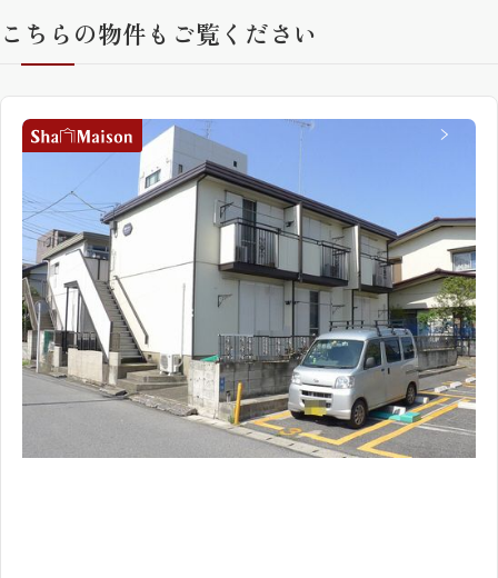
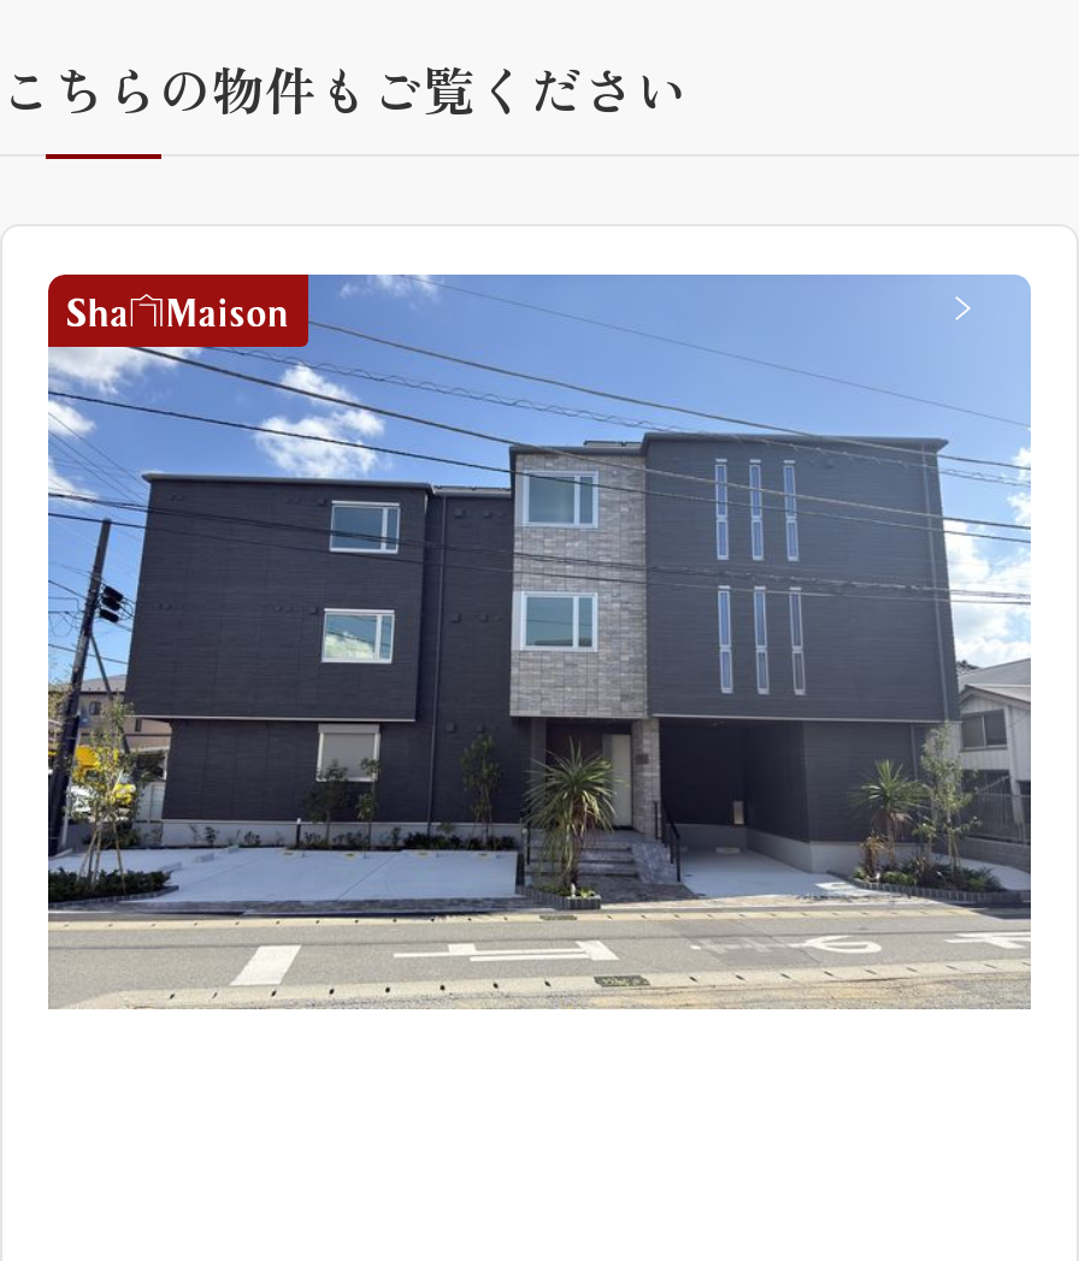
- [image]
+ [image]
